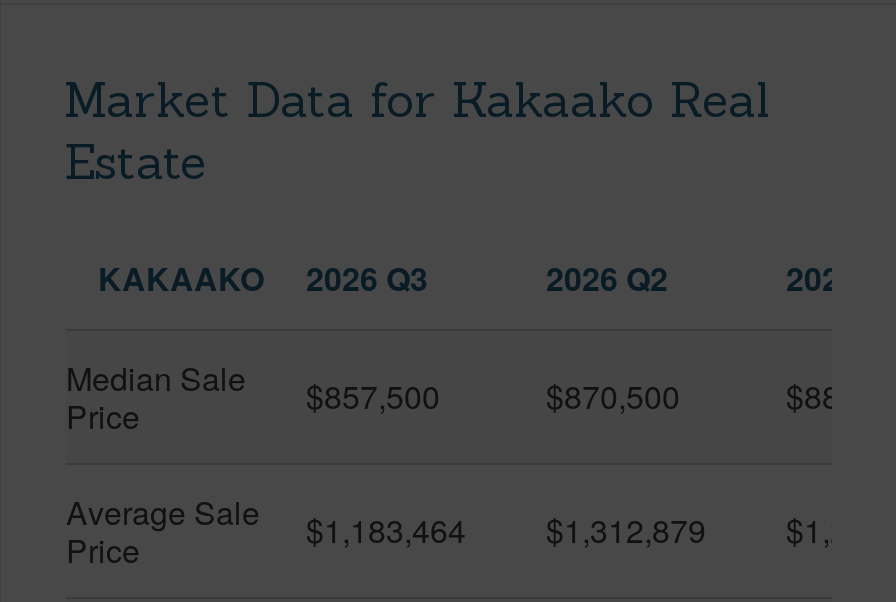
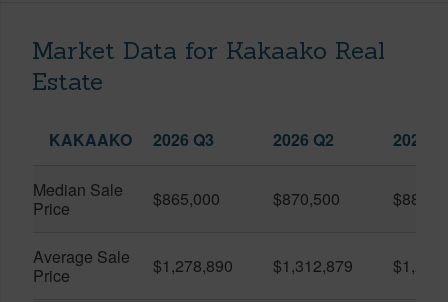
- Median Sale $857,500
+ Median Sale $865,000

- $1,183,464
+ $1,278,890
